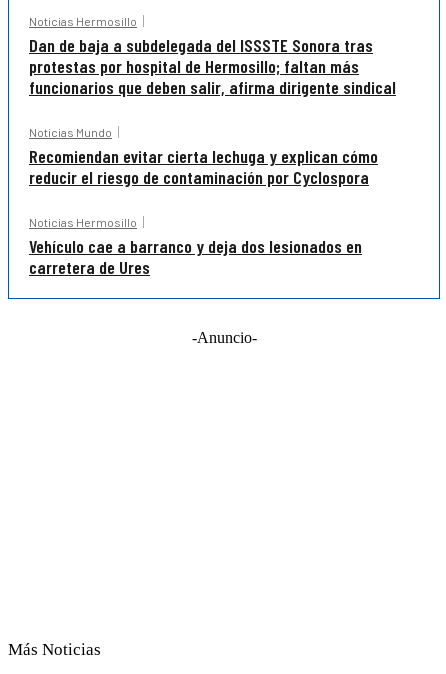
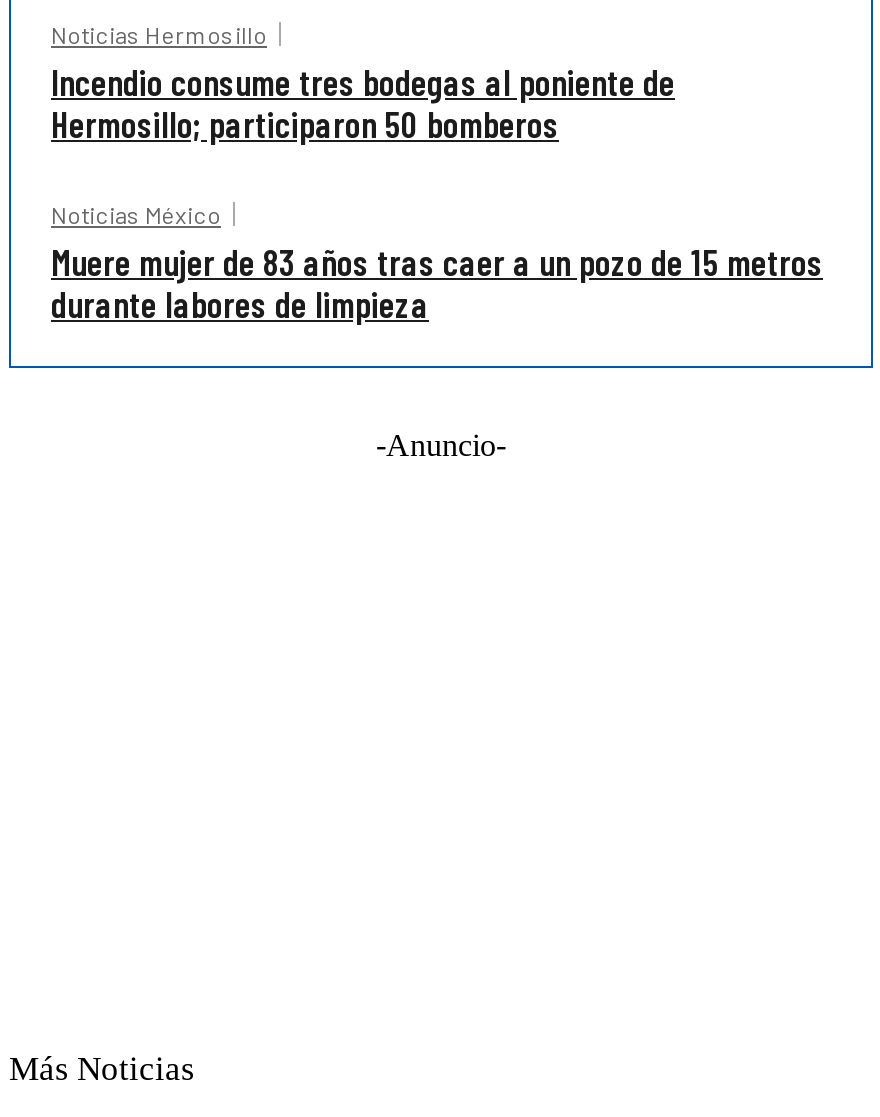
- Dan de baja a subdelegada del ISSSTE Sonora tras
- protestas por hospital de Hermosillo; faltan más
- funcionarios que deben salir, afirma dirigente sindical
- Noticias Mundo
- Recomiendan evitar cierta lechuga y explican cómo
- reducir el riesgo de contaminación por Cyclospora
- Noticias Hermosillo
- Vehículo cae a barranco y deja dos lesionados en
- carretera de Ures
+ Incendio consume tres bodegas al poniente de
+ Hermosillo; participaron 50 bomberos
+ Noticias México
+ Muere mujer de 83 años tras caer a un pozo de 15 metros
+ durante labores de limpieza
